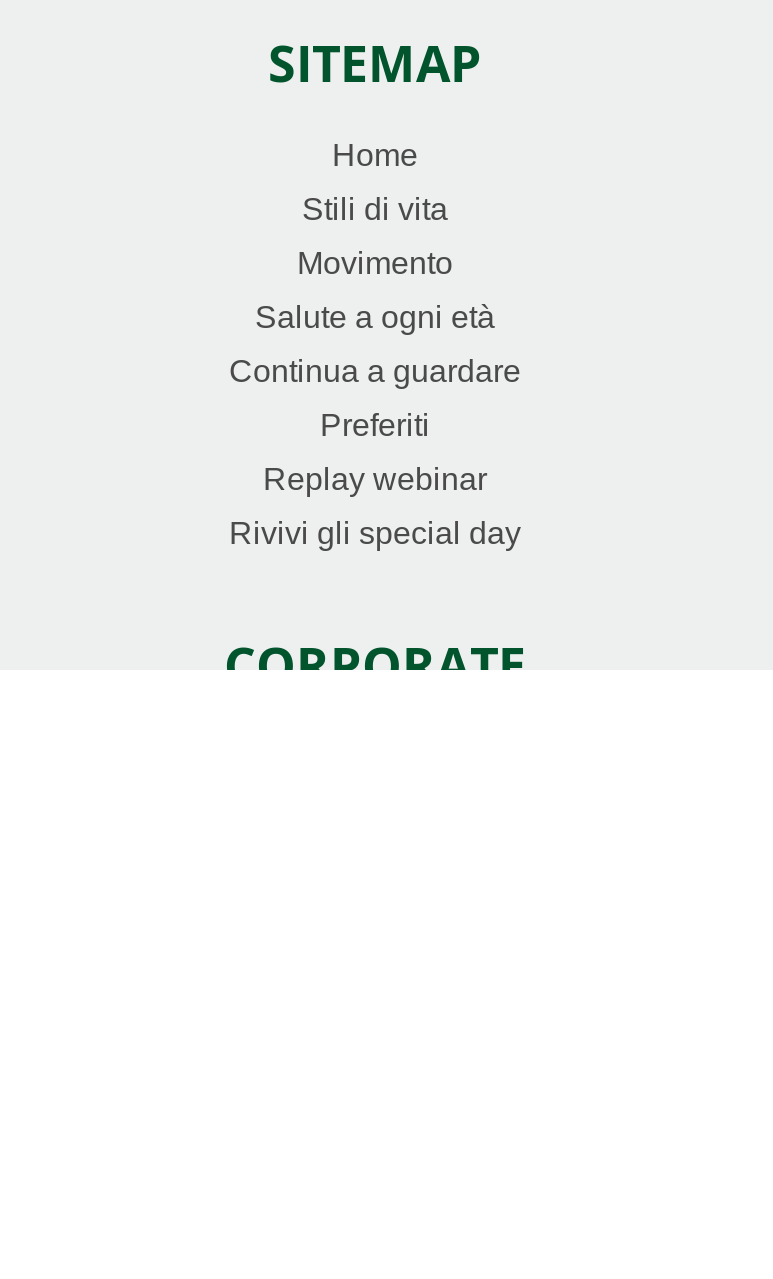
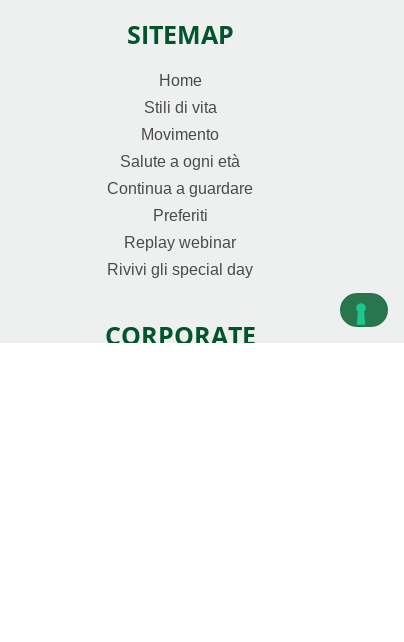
+ [image]
